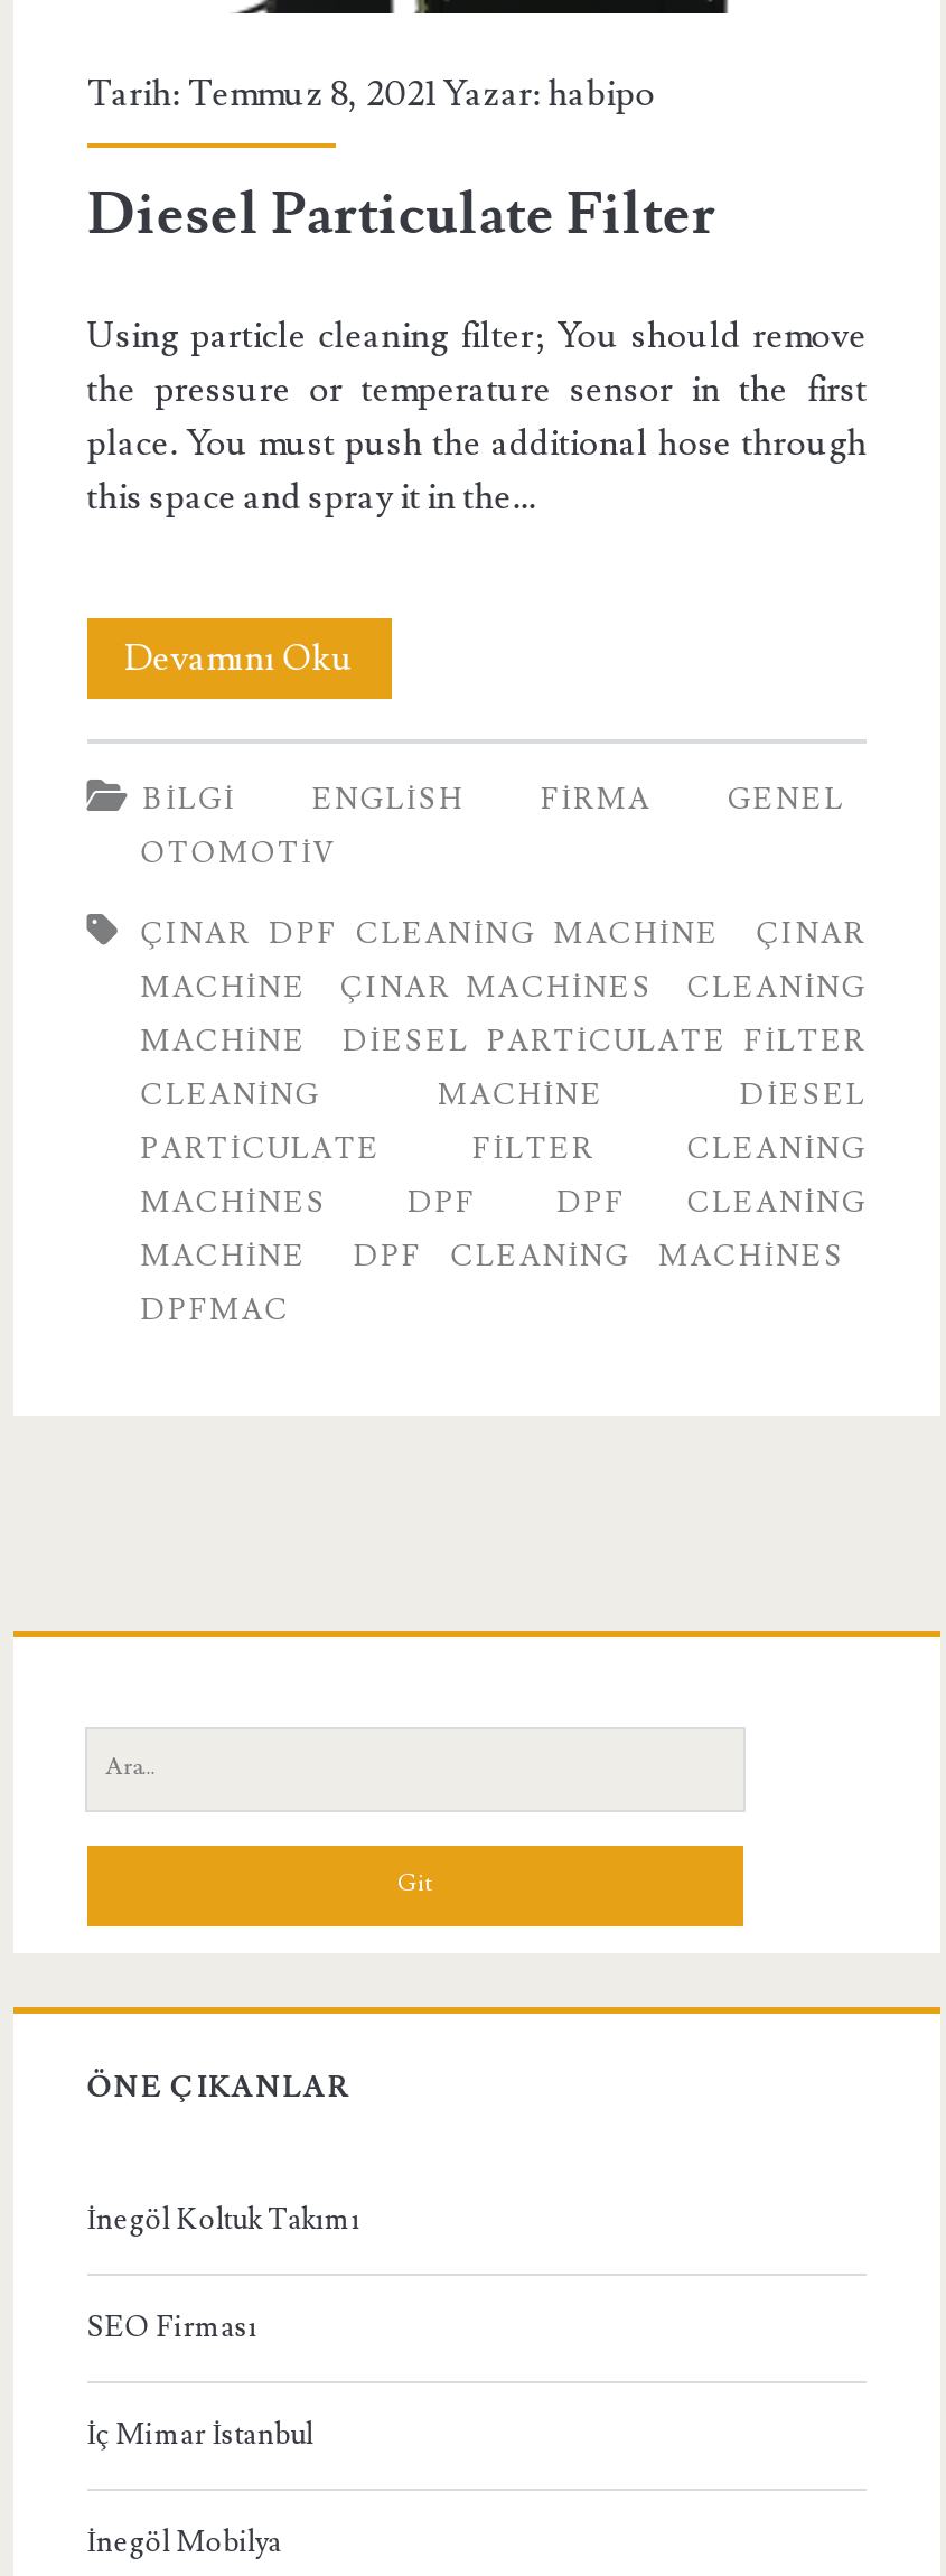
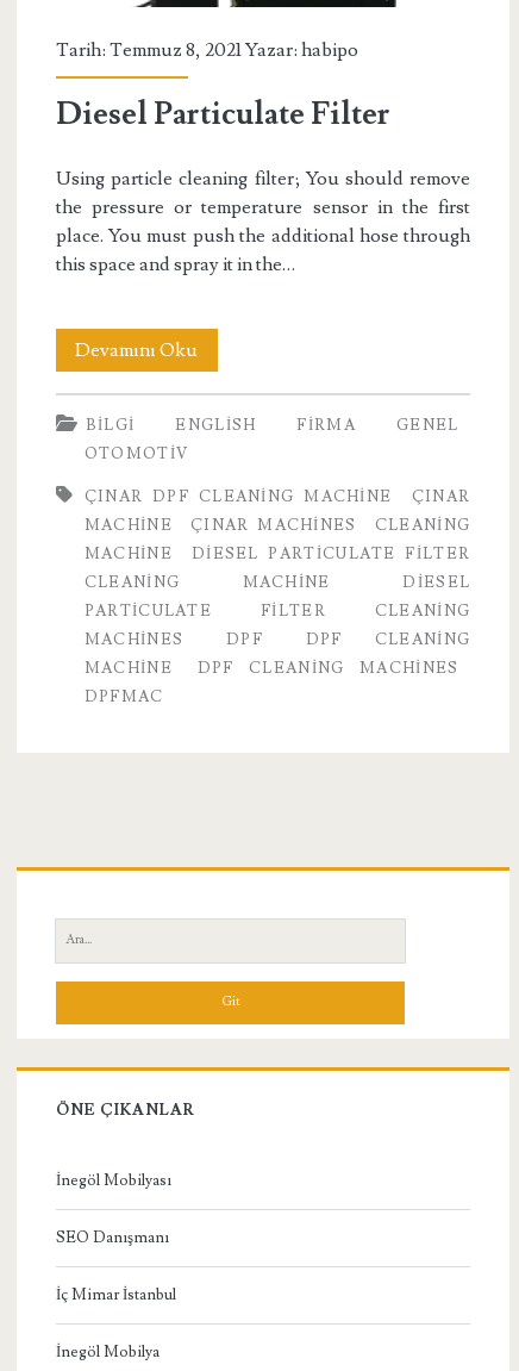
- İnegöl Koltuk Takımı
+ İnegöl Mobilyası

- SEO Firması
+ SEO Danışmanı
